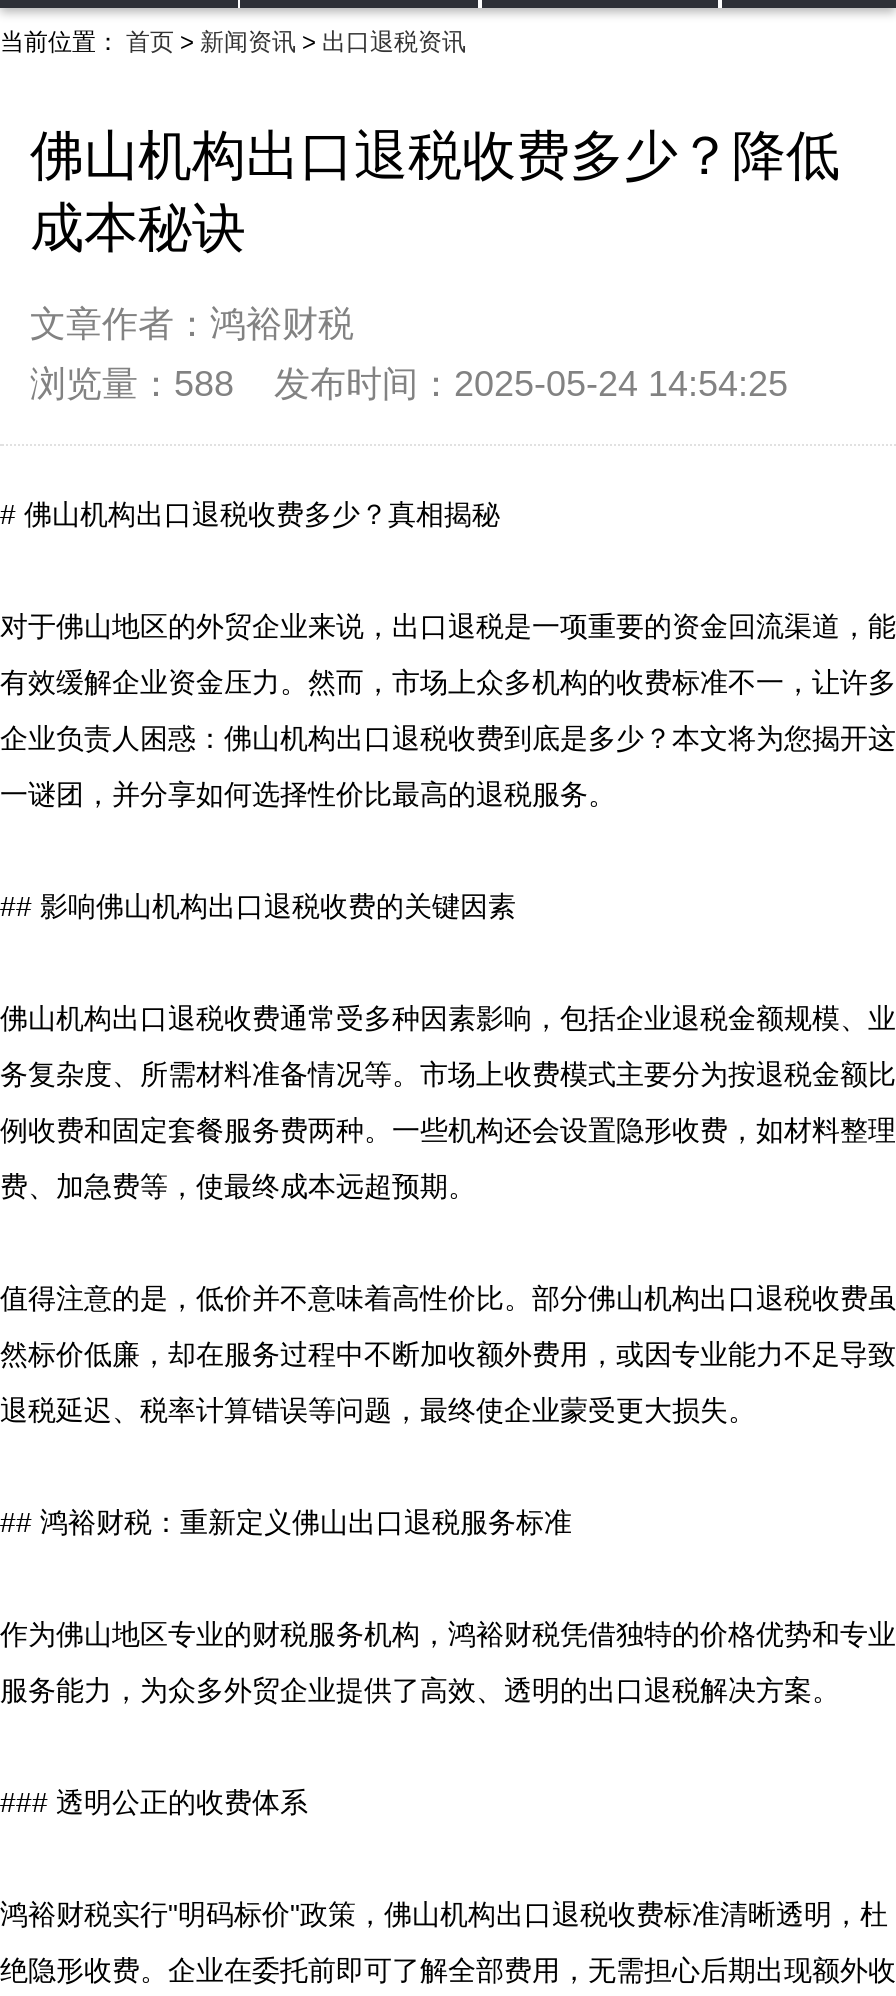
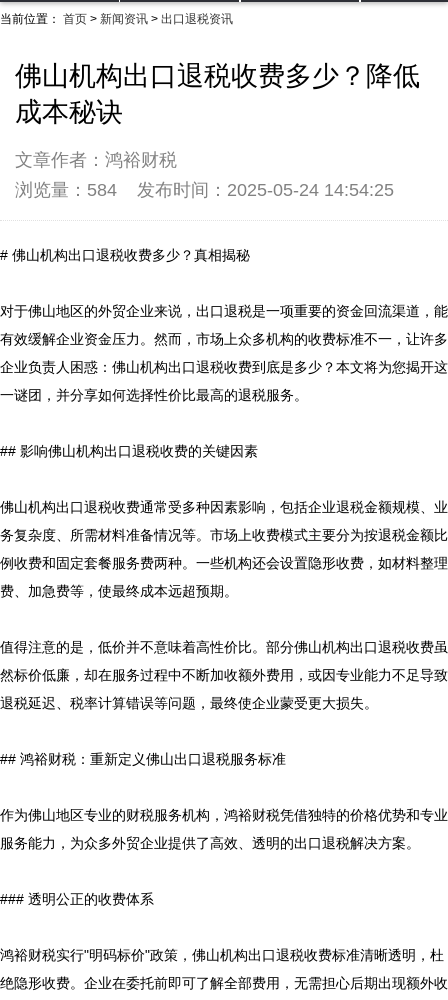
- 浏览量：588 发布时间：2025-05-24 14:54:25
+ 浏览量：584 发布时间：2025-05-24 14:54:25
